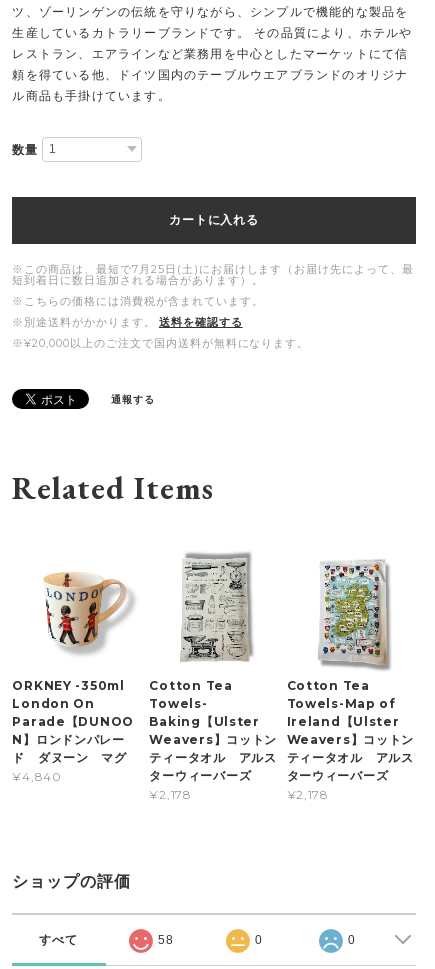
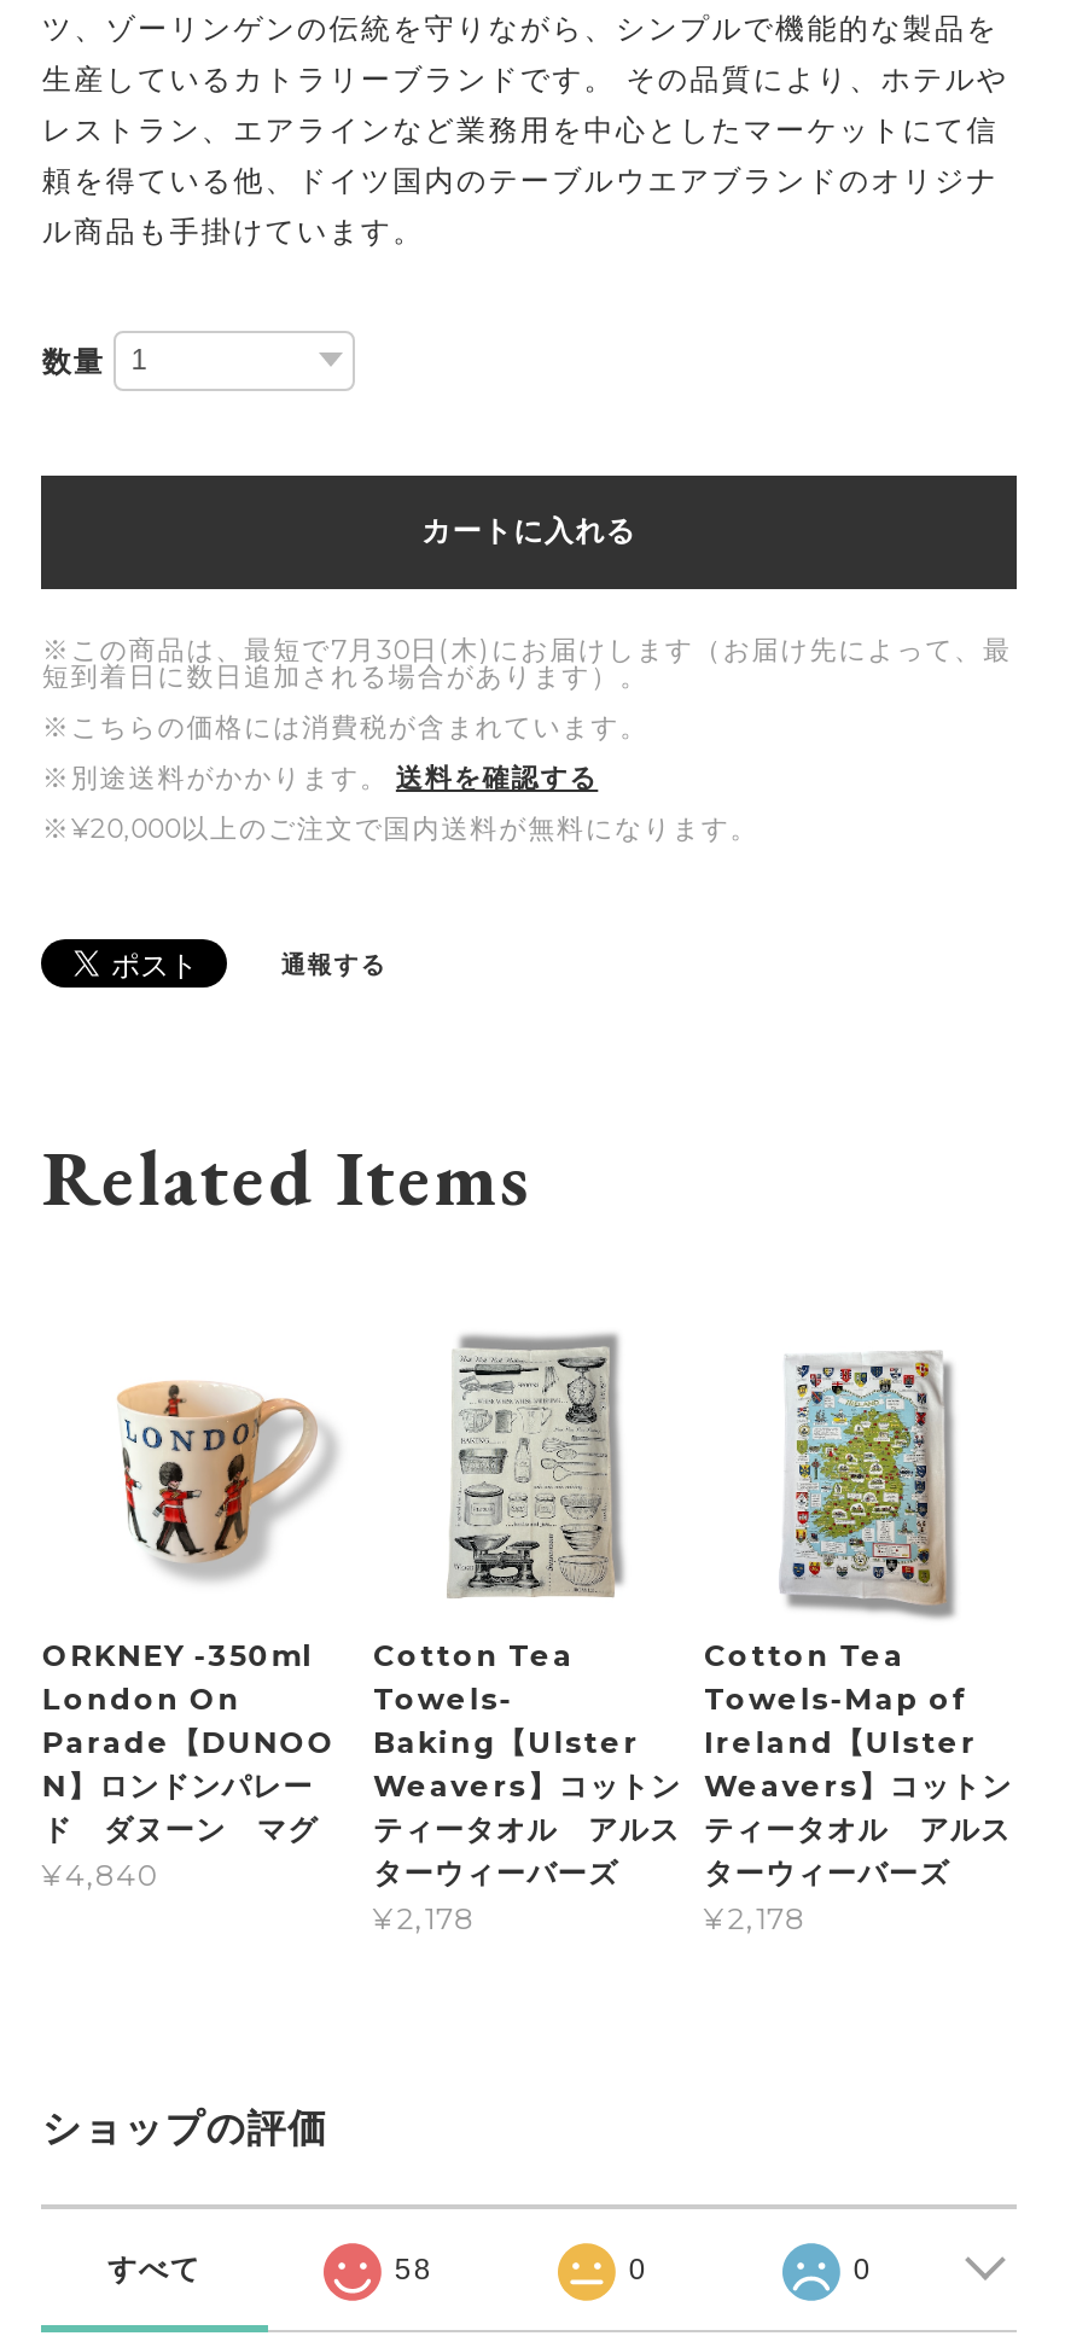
- ※この商品は、最短で7月25日(土)にお届けします（お届け先によって、最
+ ※この商品は、最短で7月30日(木)にお届けします（お届け先によって、最
